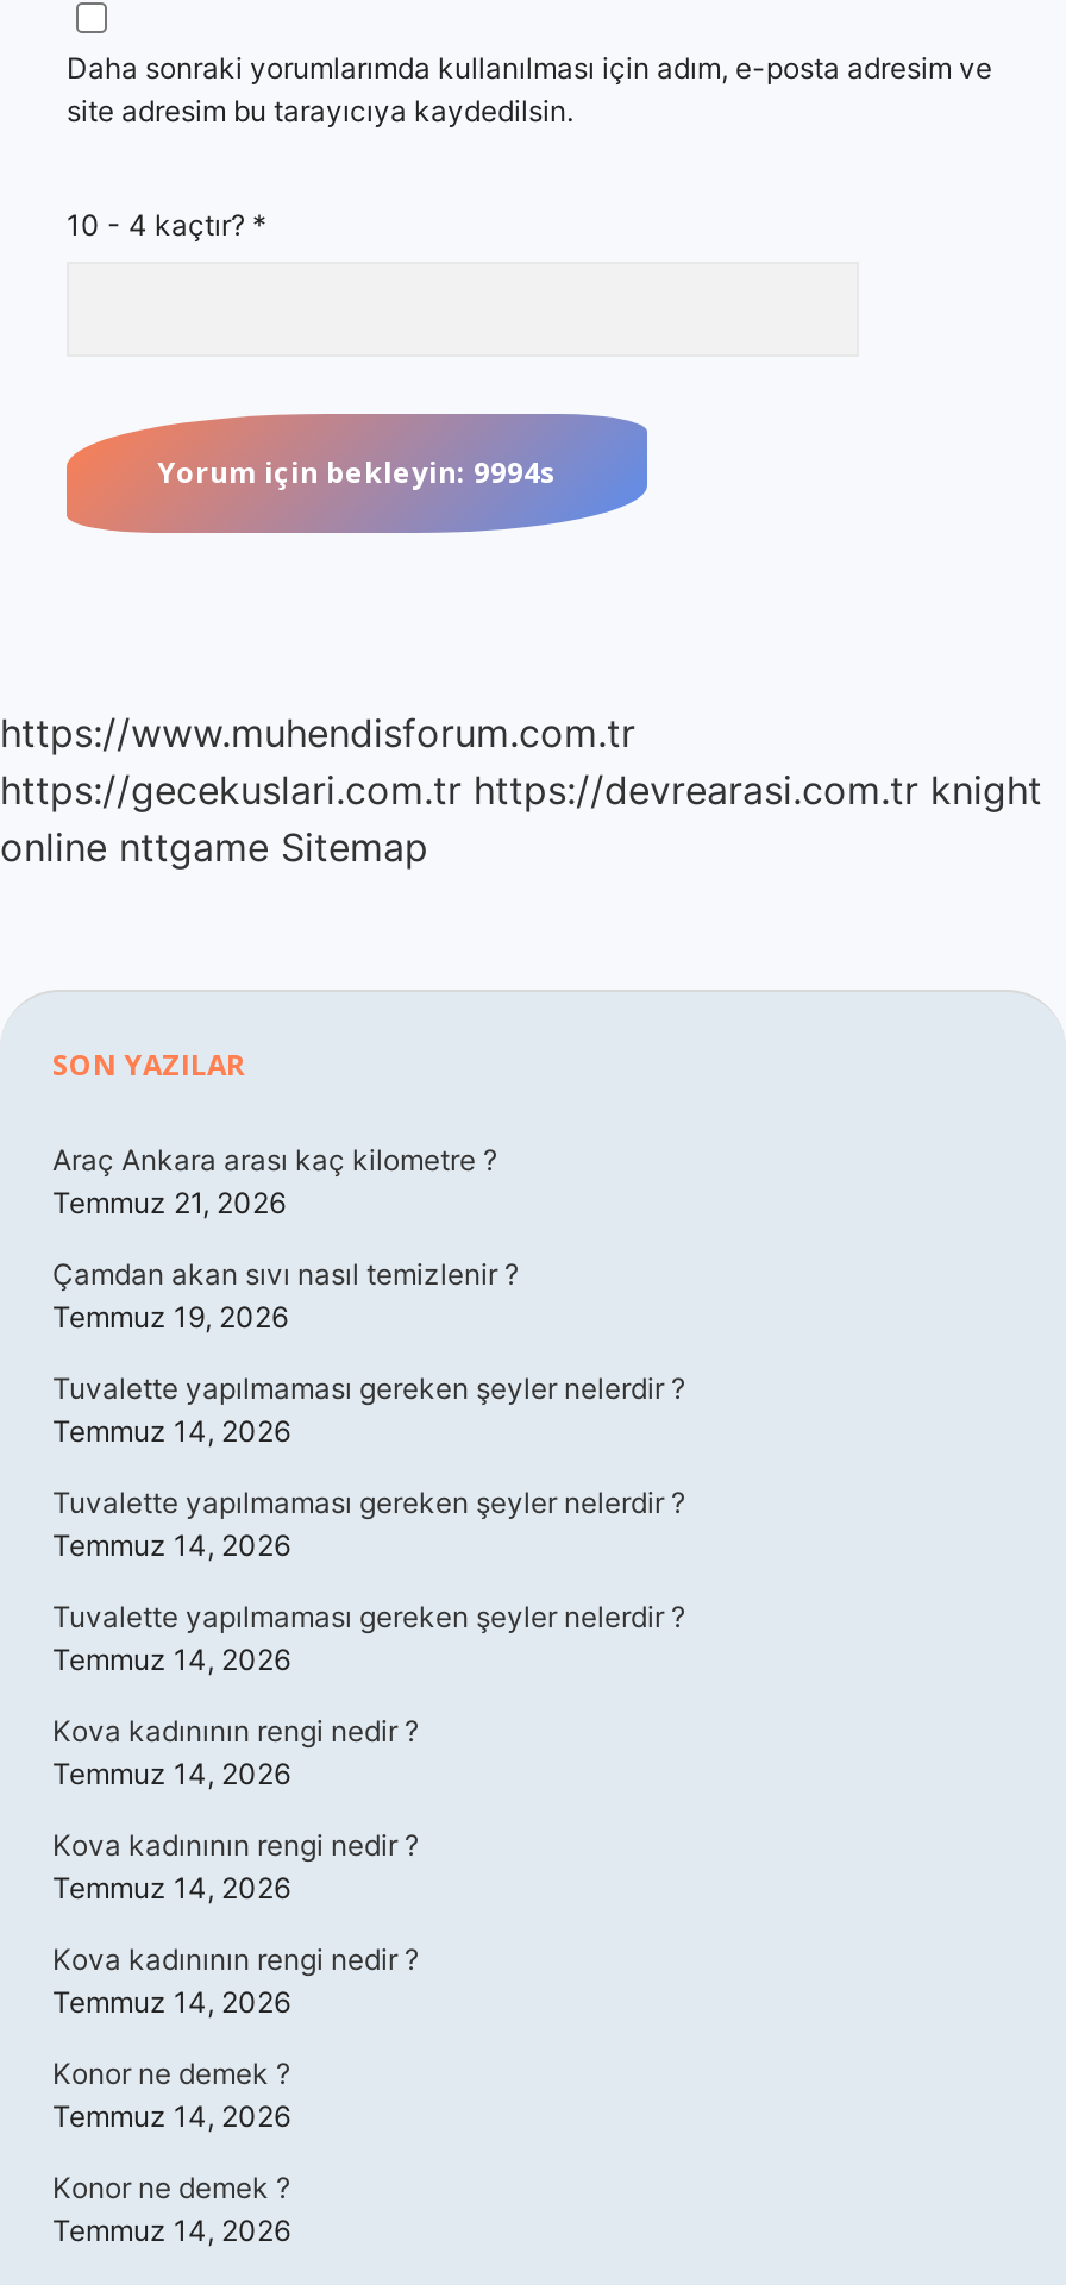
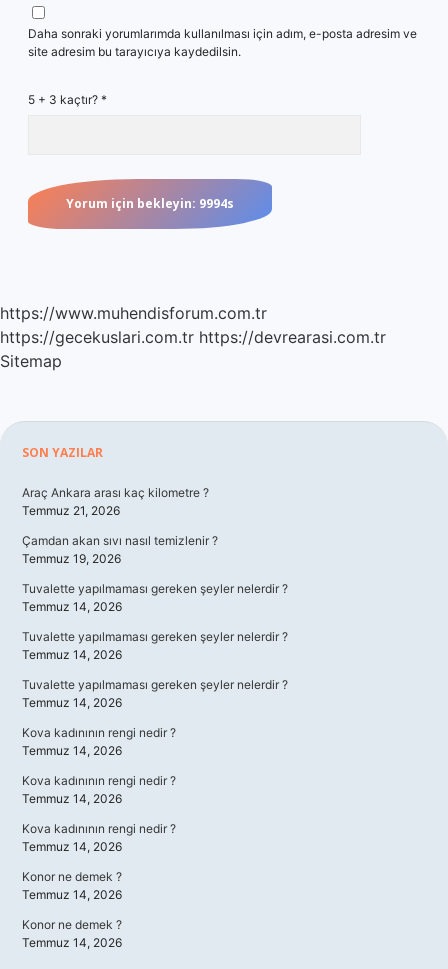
- 10 - 4 kaçtır? *
+ 5 + 3 kaçtır? *

- https://gecekuslari.com.tr https://devrearasi.com.tr knight
- online nttgame Sitemap
+ https://gecekuslari.com.tr https://devrearasi.com.tr
+ Sitemap
